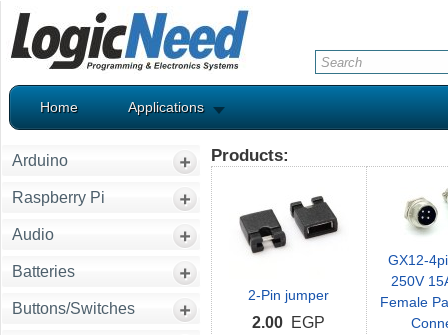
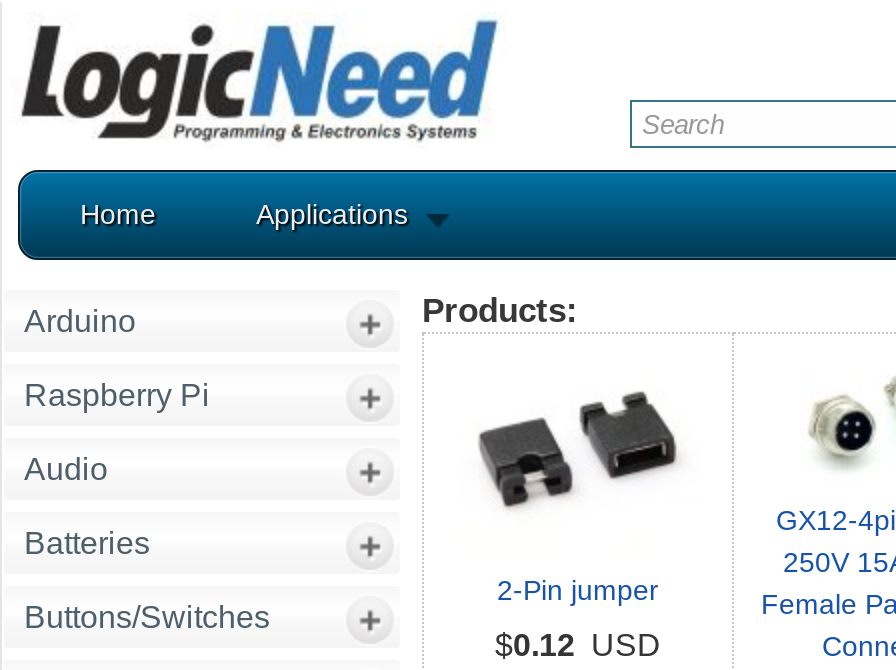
- 2.00 EGP
+ $0.12 USD
